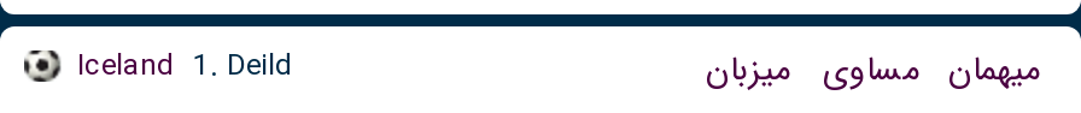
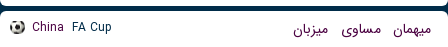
- Iceland 1. Deild
+ China FA Cup
